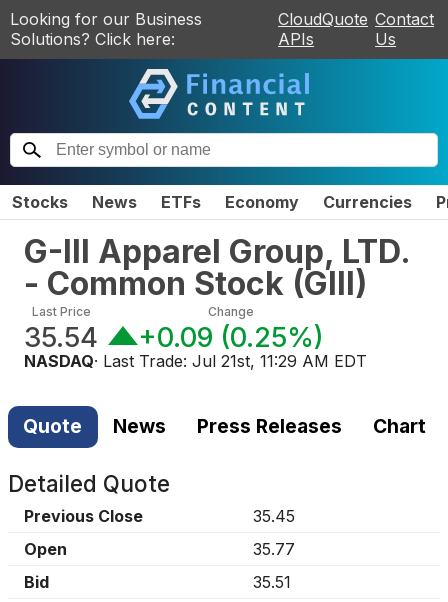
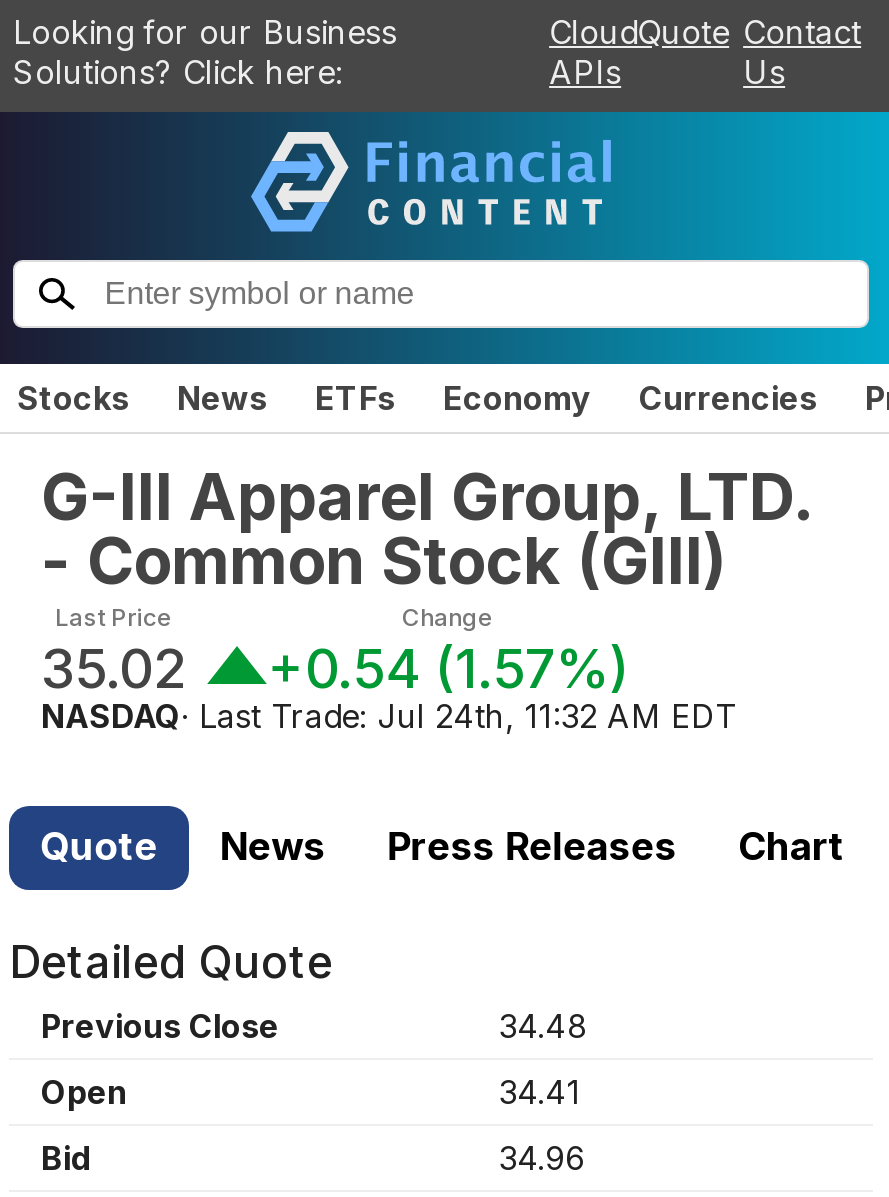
- 35.54
+ 35.02

- +0.09 (0.25%)
+ +0.54 (1.57%)

- NASDAQ · Last Trade: Jul 21st, 11:29 AM EDT
+ NASDAQ · Last Trade: Jul 24th, 11:32 AM EDT

- 35.45
+ 34.48

- 35.77
+ 34.41

- 35.51
+ 34.96
